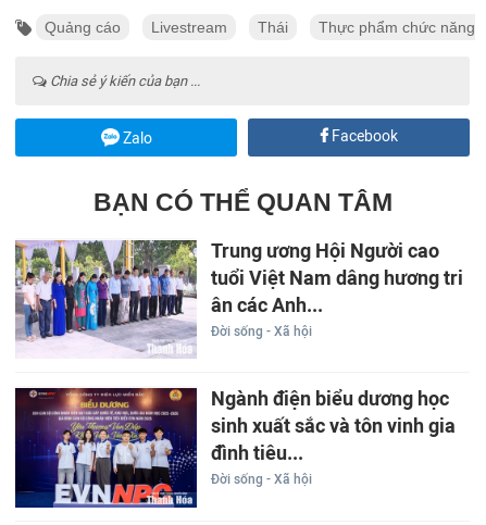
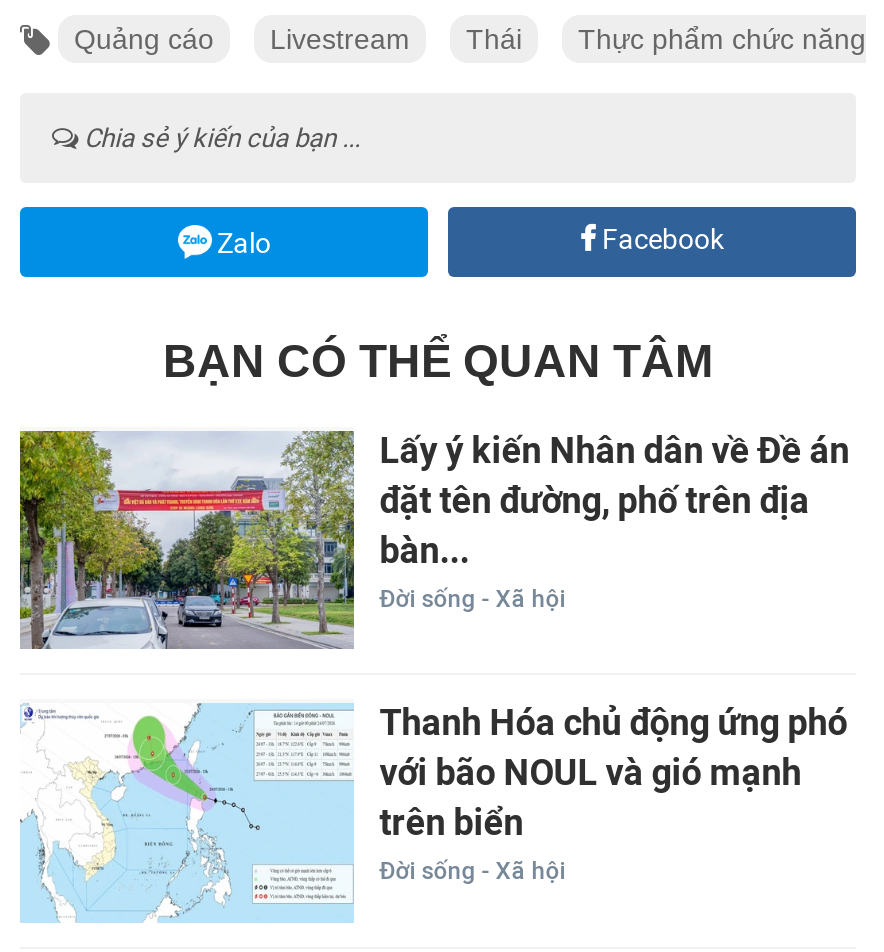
- [image]
- Trung ương Hội Người cao
- tuổi Việt Nam dâng hương tri
- ân các Anh...
+ [image]
+ Lấy ý kiến Nhân dân về Đề án
+ đặt tên đường, phố trên địa
+ bàn...

- [image]
- Ngành điện biểu dương học
- sinh xuất sắc và tôn vinh gia
- đình tiêu...
+ [image]
+ Thanh Hóa chủ động ứng phó
+ với bão NOUL và gió mạnh
+ trên biển
